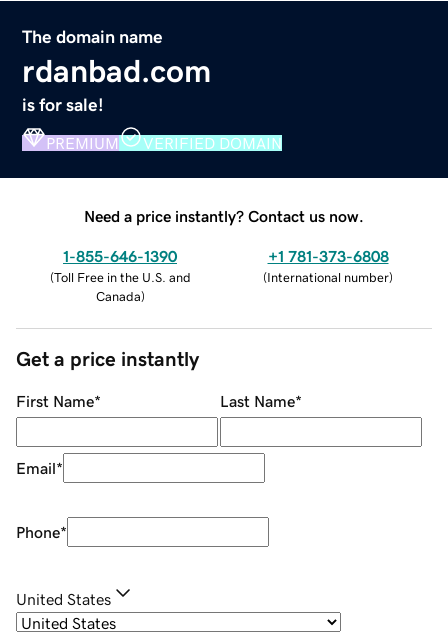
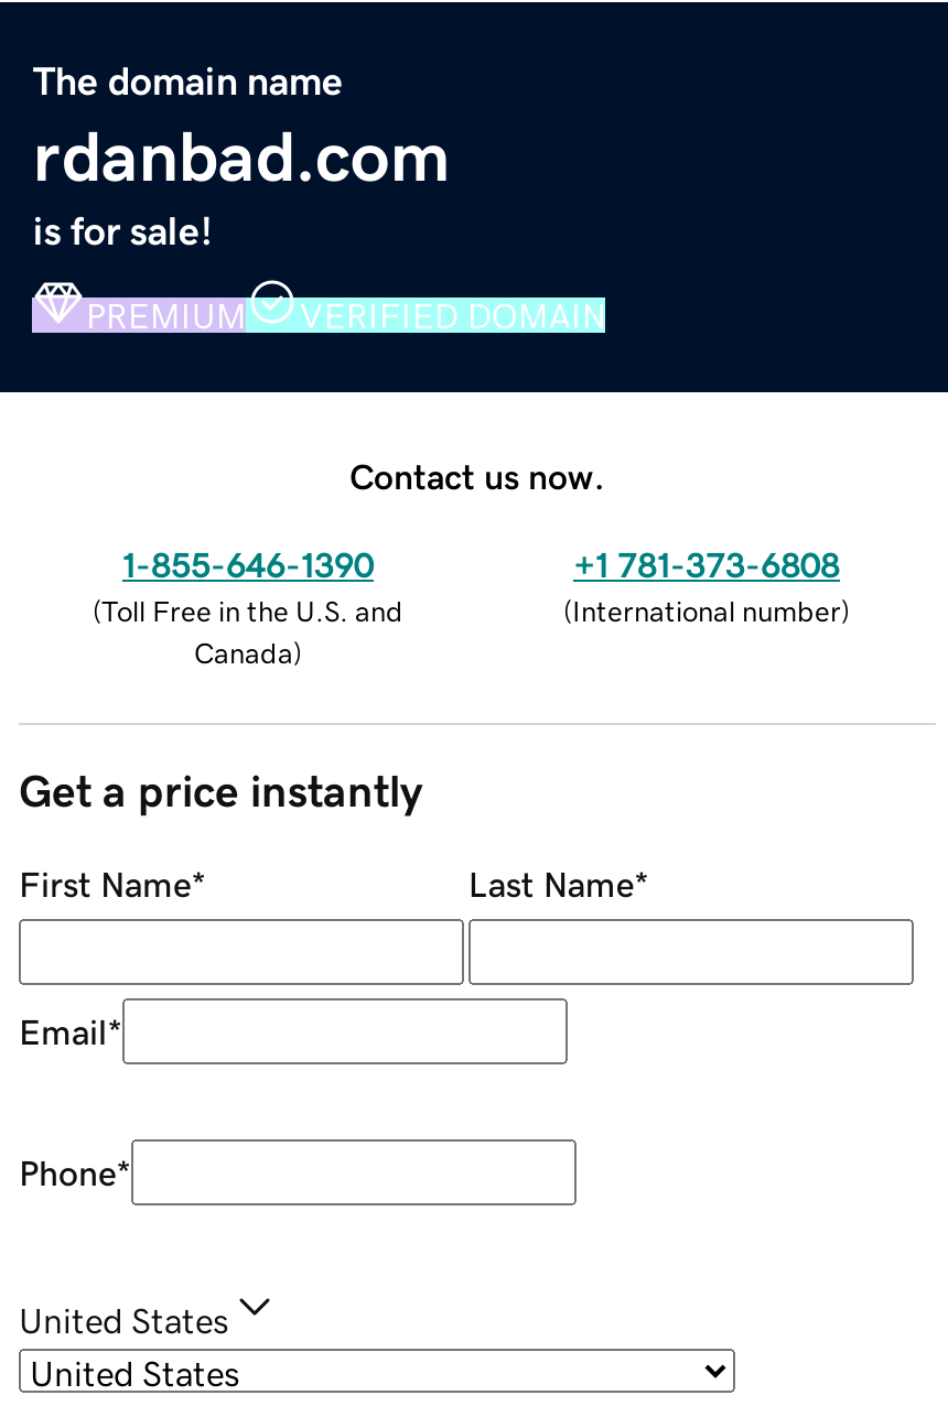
- Need a price instantly? Contact us now.
+ Contact us now.
